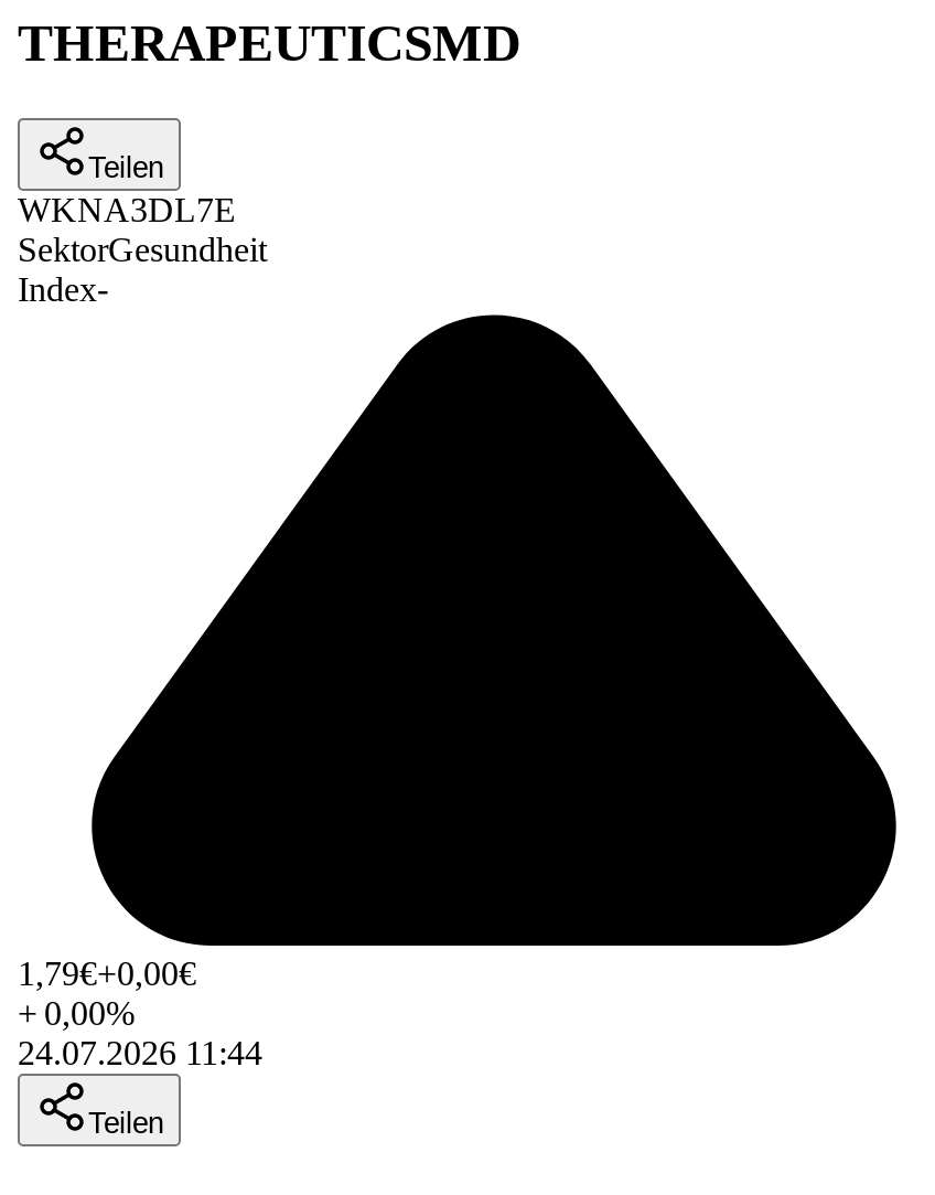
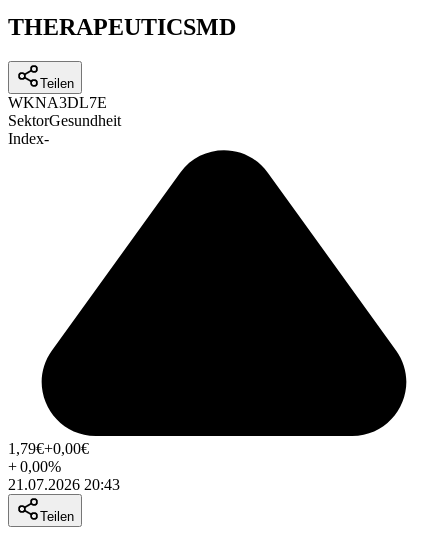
- 24.07.2026 11:44
+ 21.07.2026 20:43
